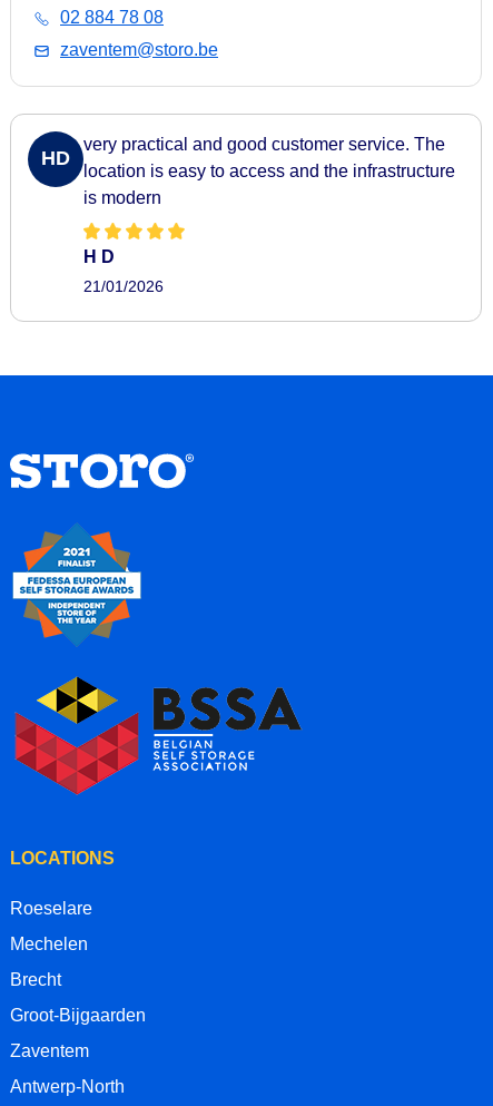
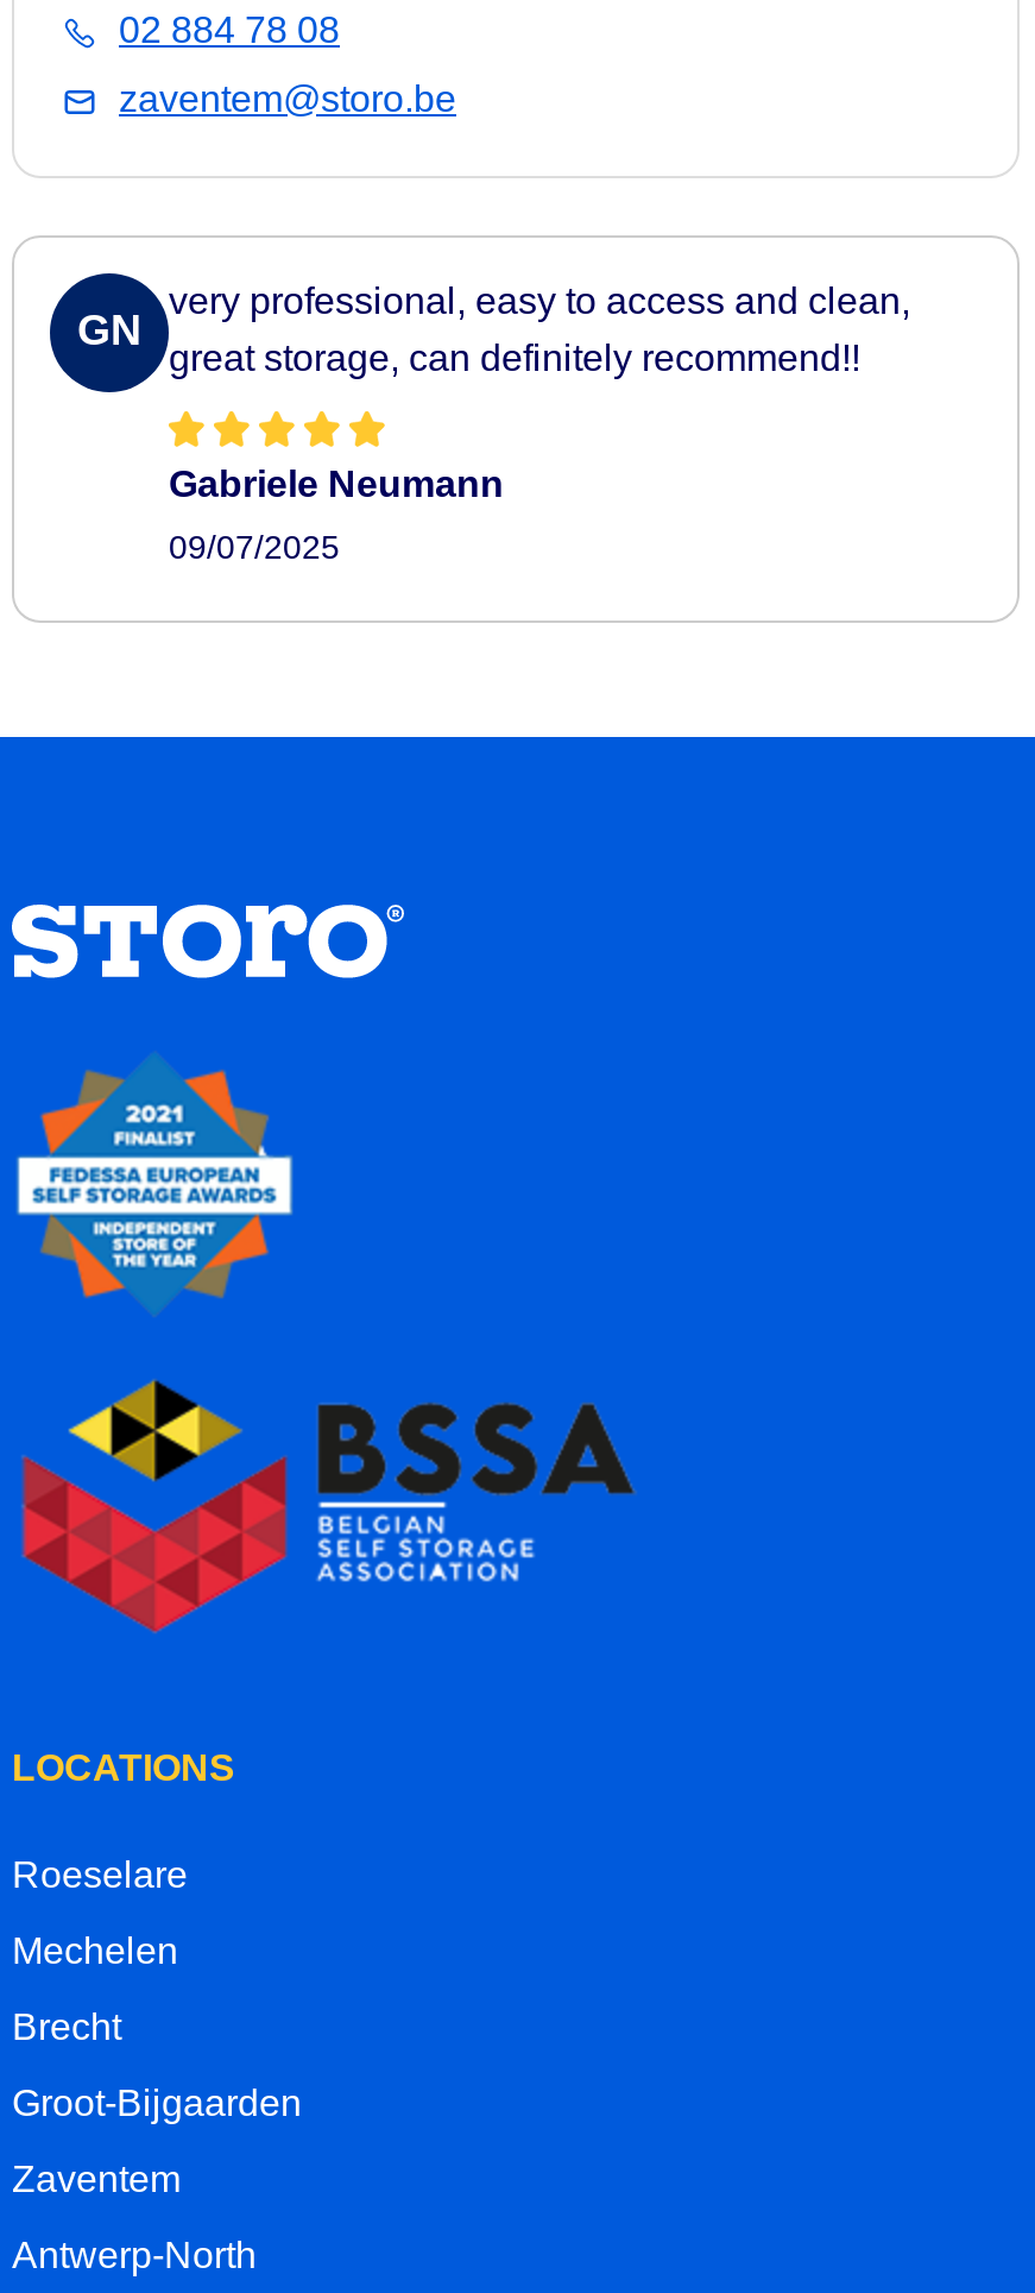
- very practical and good customer service. The
- location is easy to access and the infrastructure
- is modern
+ very professional, easy to access and clean,
+ great storage, can definitely recommend!!

- HD
+ GN

- H D
+ Gabriele Neumann

- 21/01/2026
+ 09/07/2025
